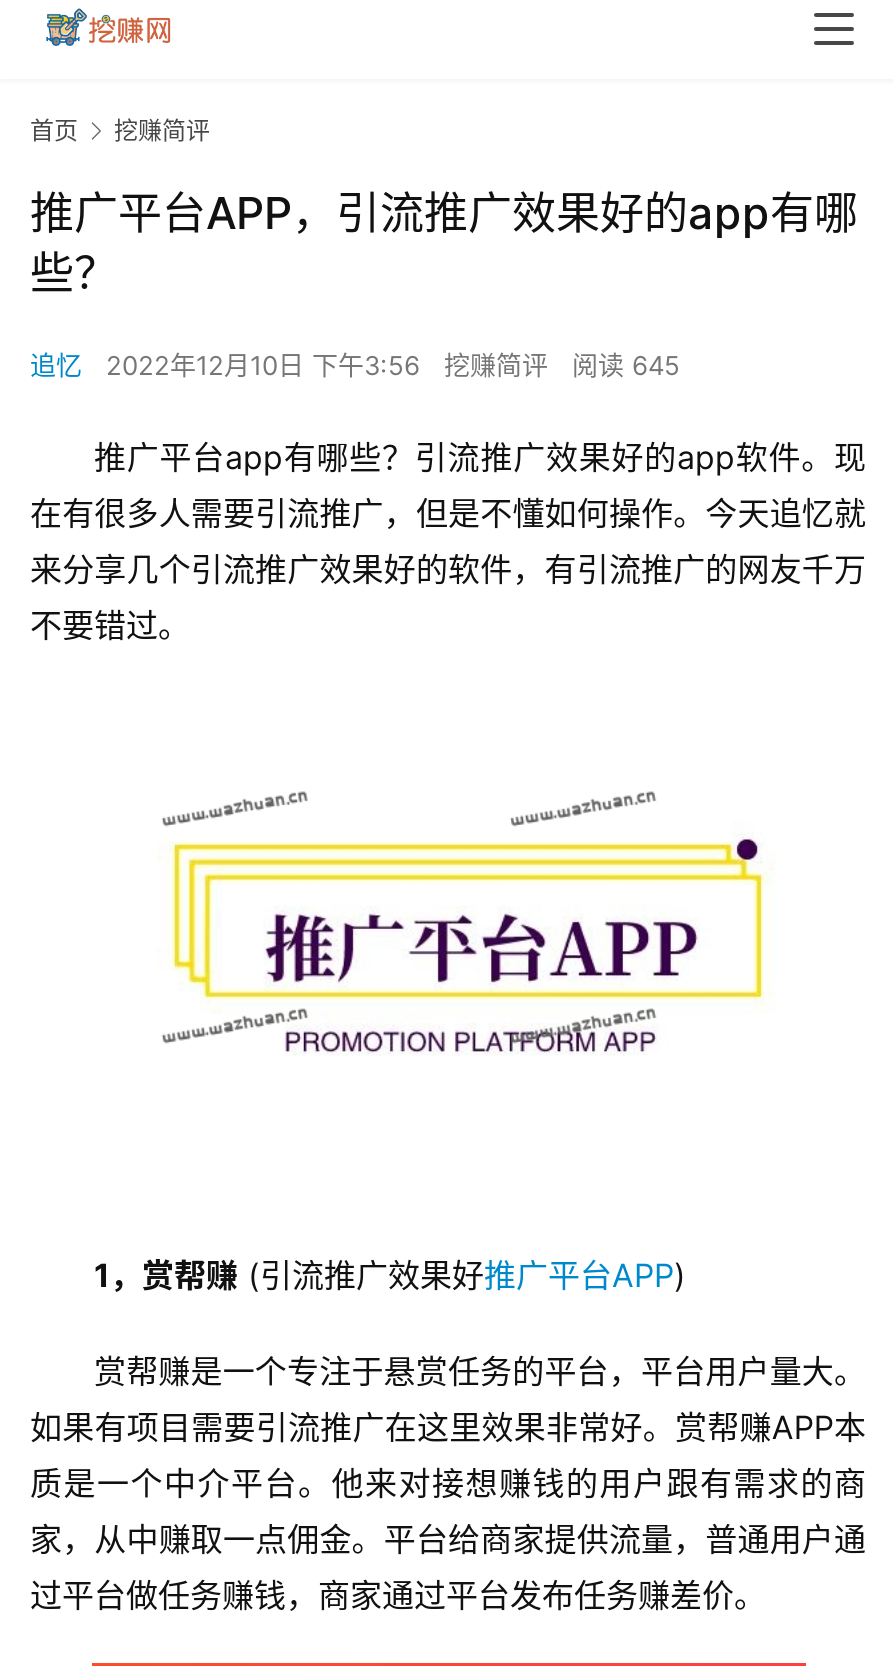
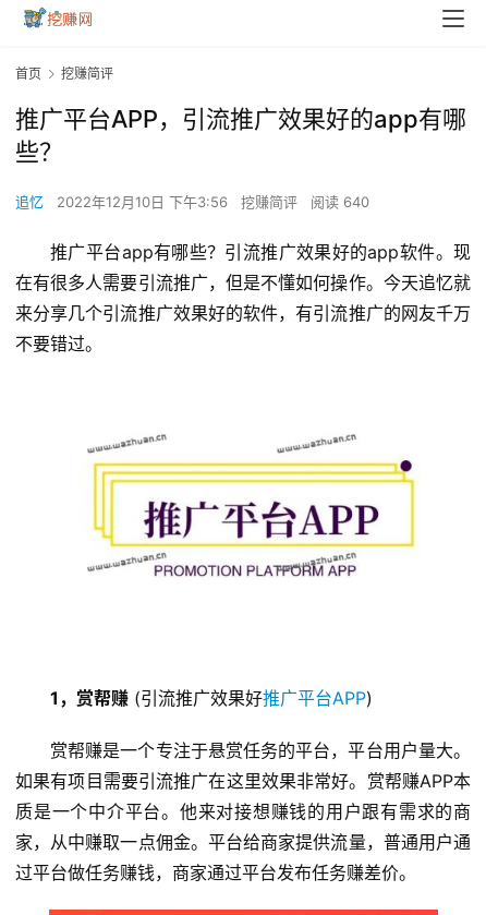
- 追忆 2022年12月10日 下午3:56 挖赚简评 阅读 645
+ 追忆 2022年12月10日 下午3:56 挖赚简评 阅读 640
